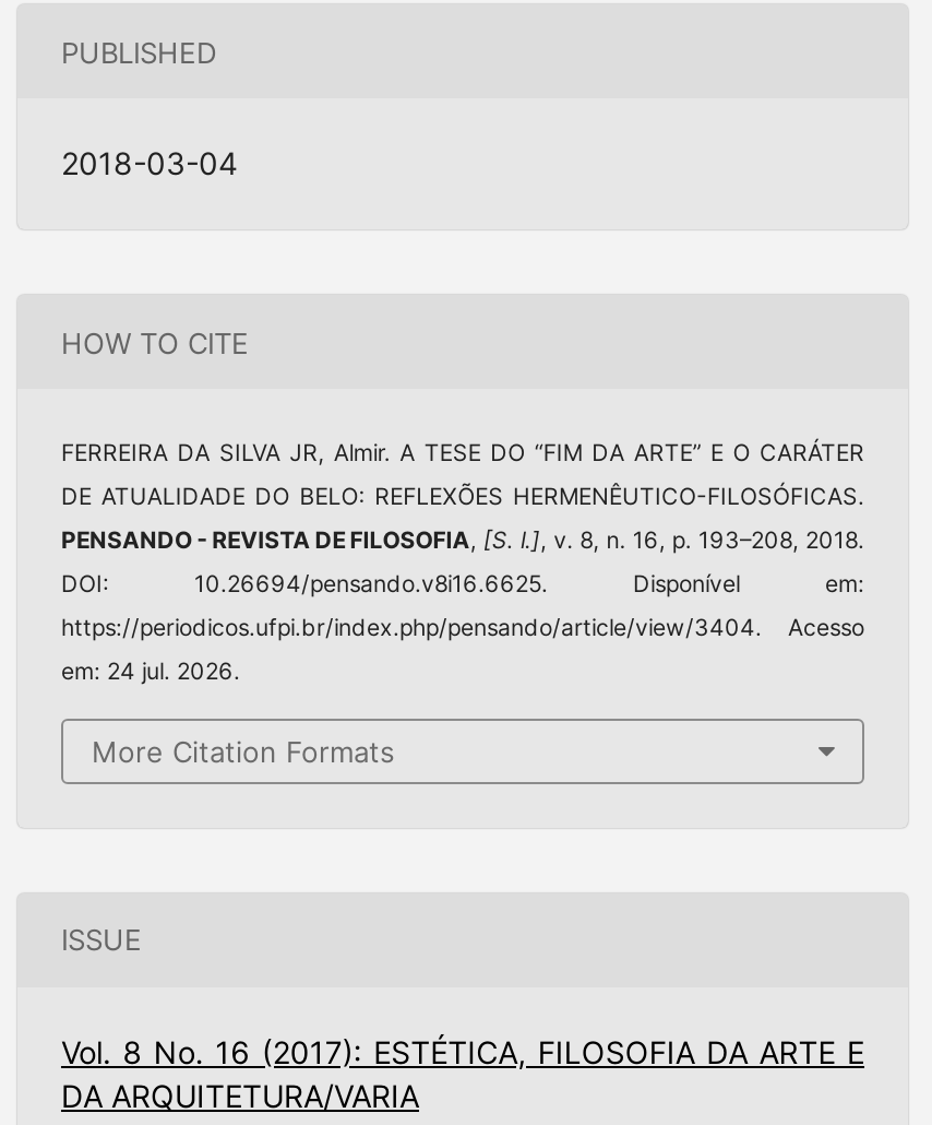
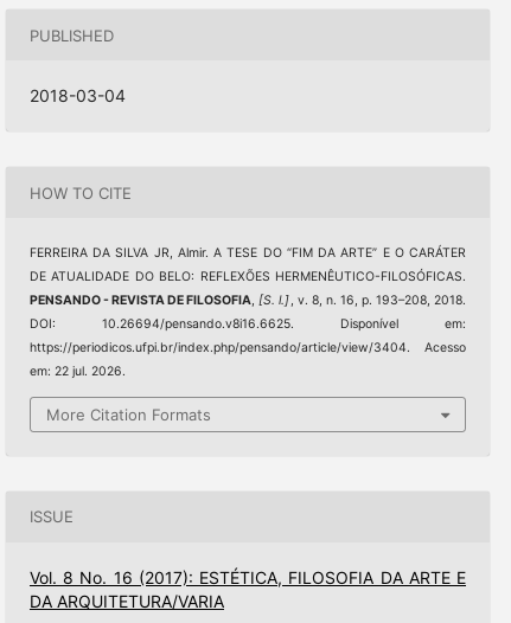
- em: 24 jul. 2026.
+ em: 22 jul. 2026.
